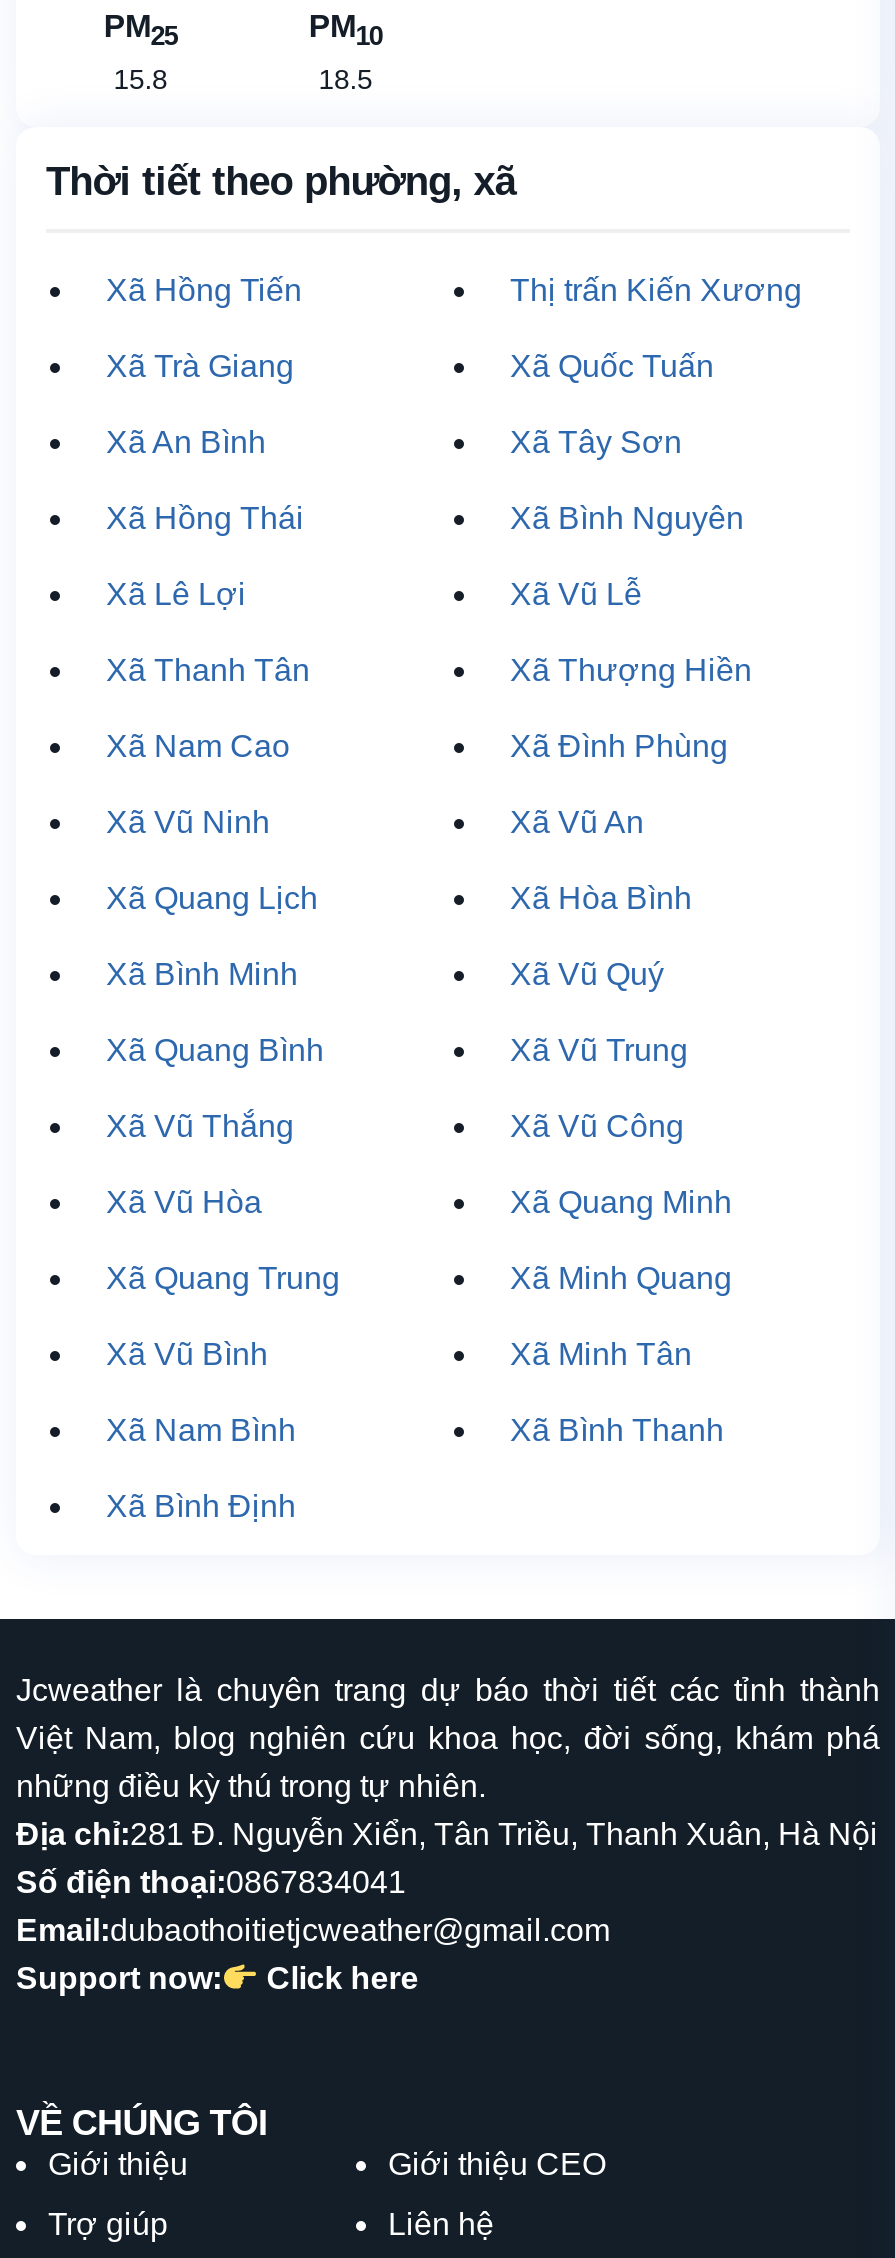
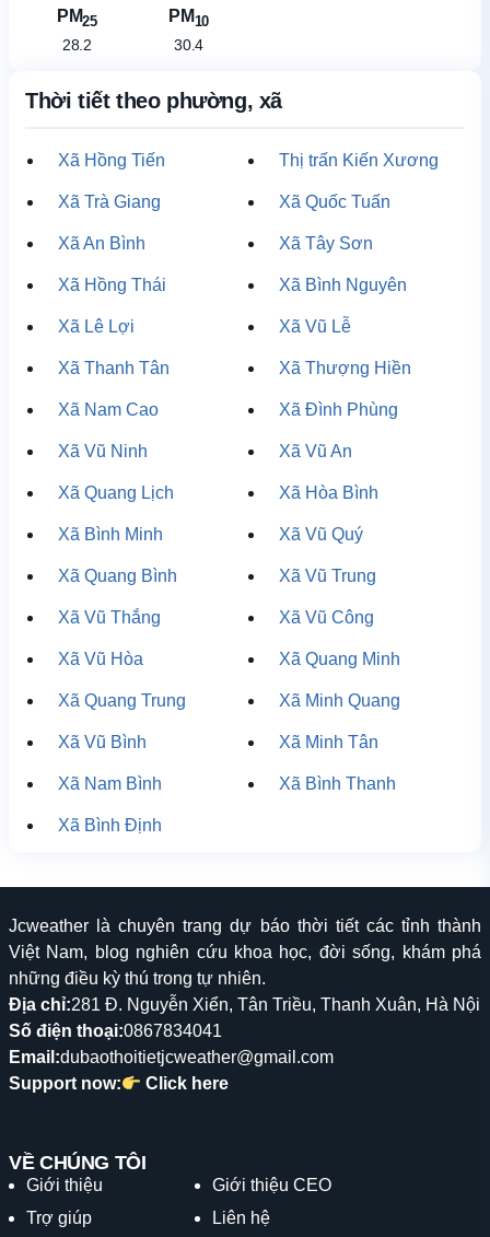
- 15.8
+ 28.2

- 18.5
+ 30.4
